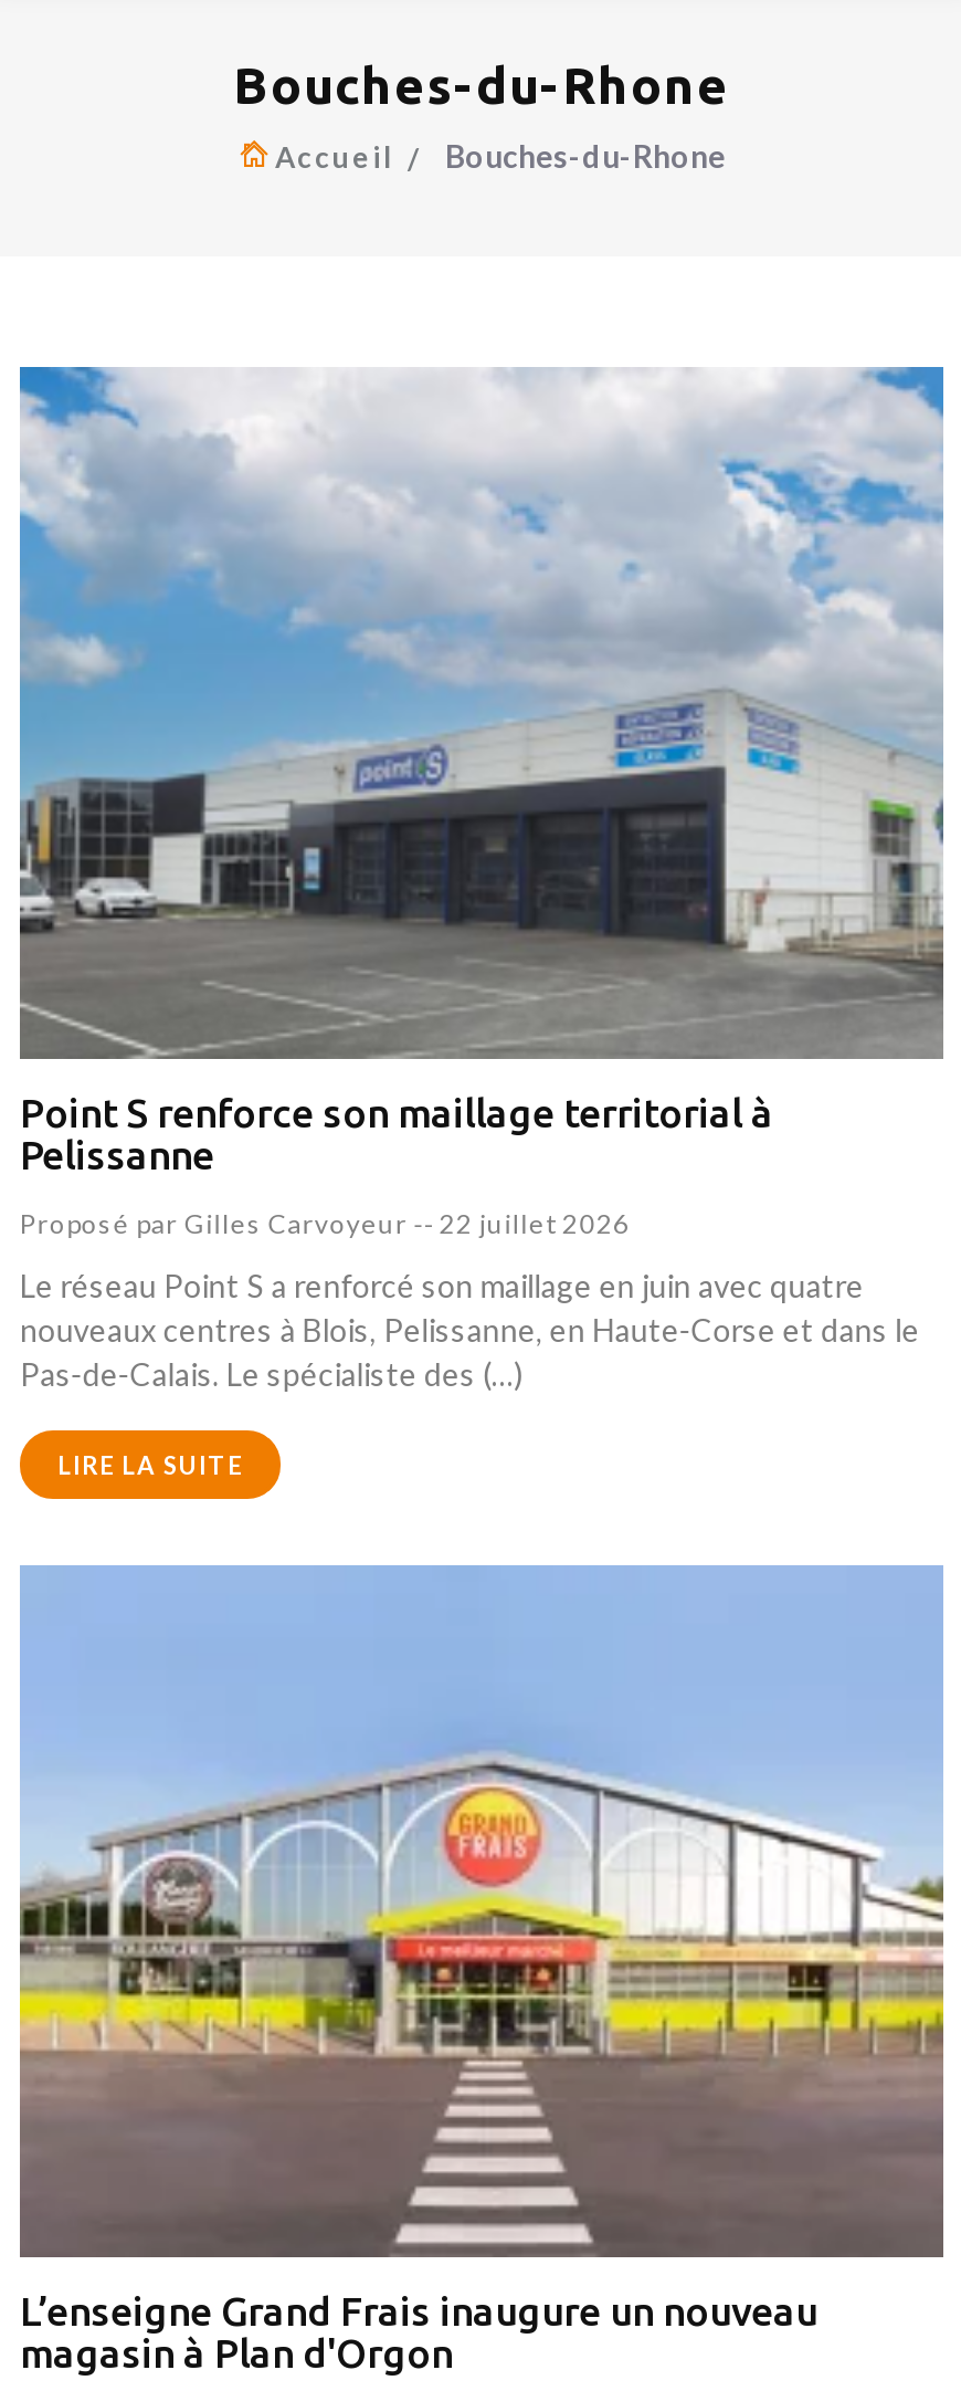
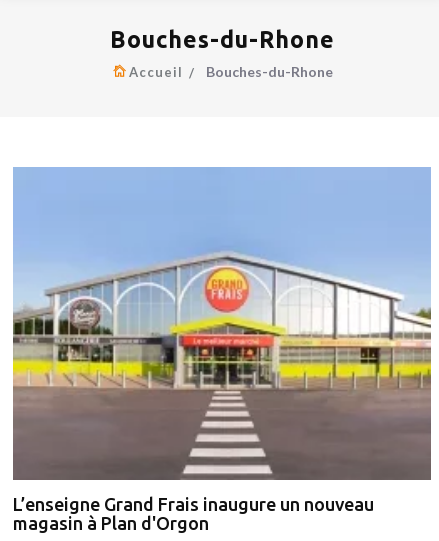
- [image]
- Point S renforce son maillage territorial à
- Pelissanne
- Proposé par Gilles Carvoyeur -- 22 juillet 2026
- Le réseau Point S a renforcé son maillage en juin avec quatre
- nouveaux centres à Blois, Pelissanne, en Haute-Corse et dans le
- Pas-de-Calais. Le spécialiste des (…)
- LIRE LA SUITE
